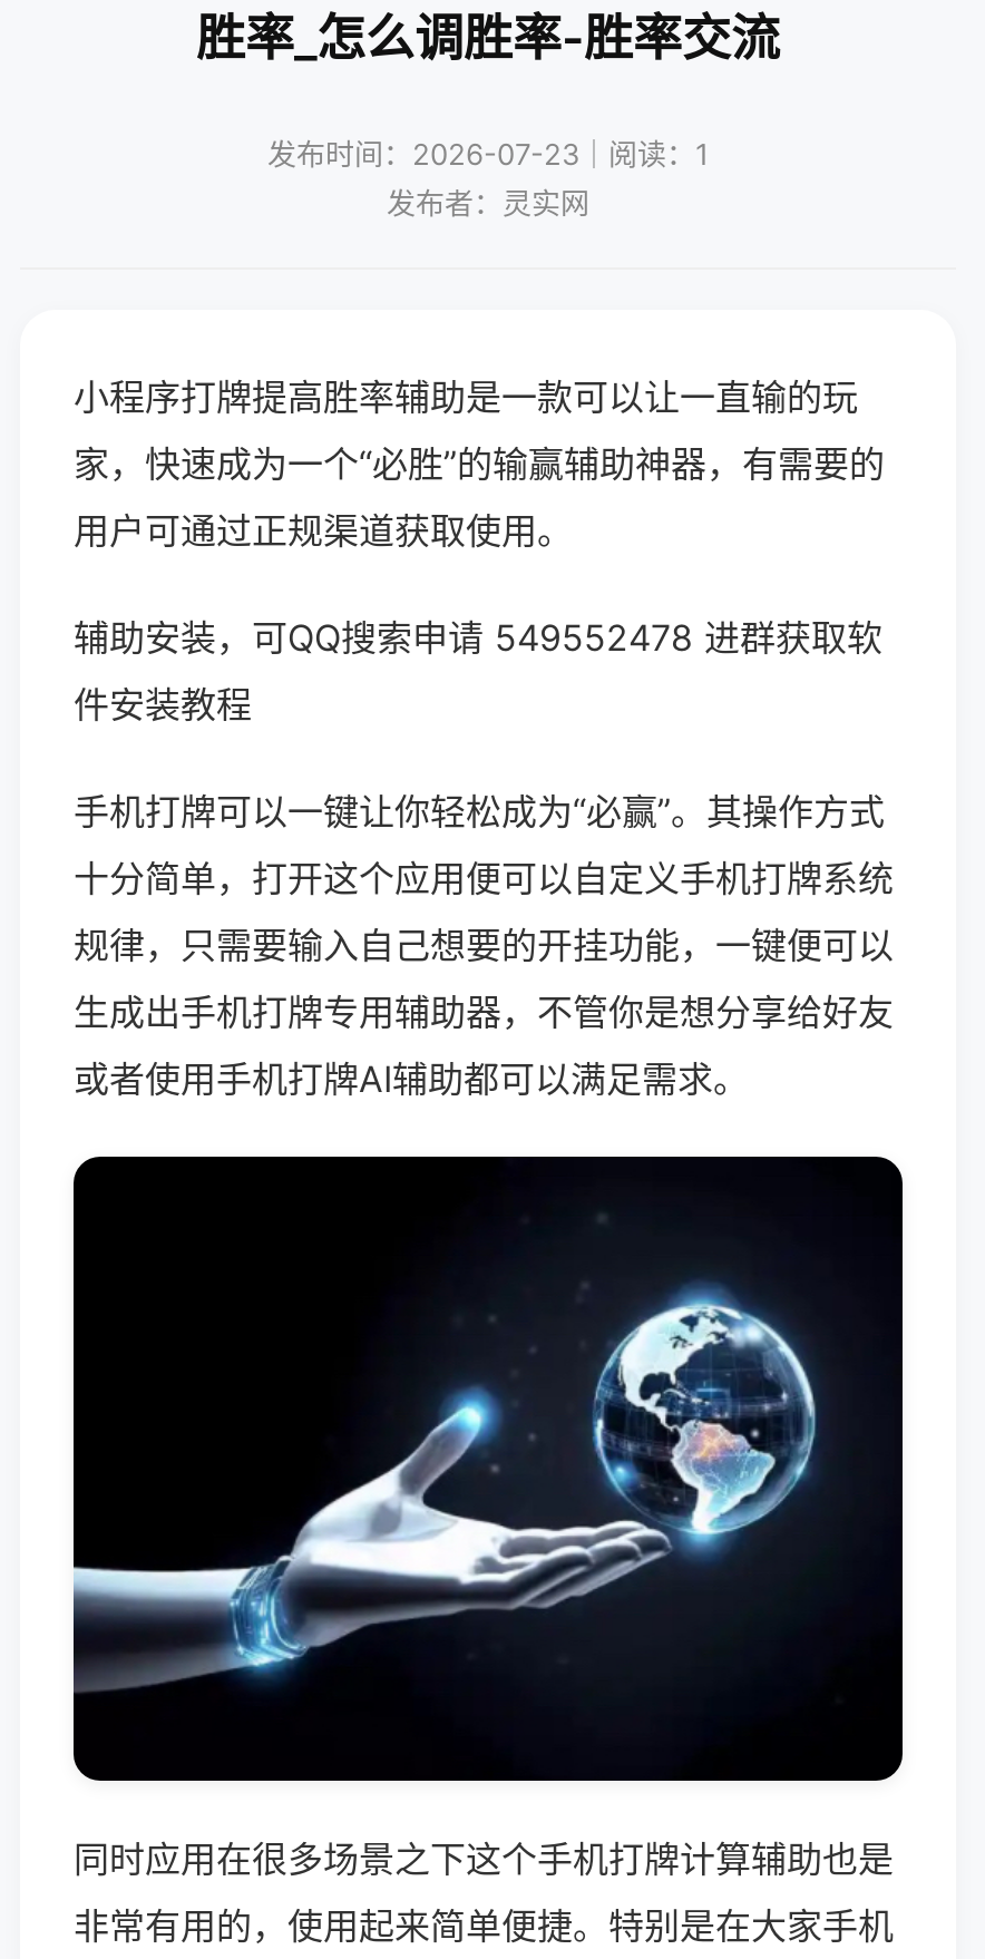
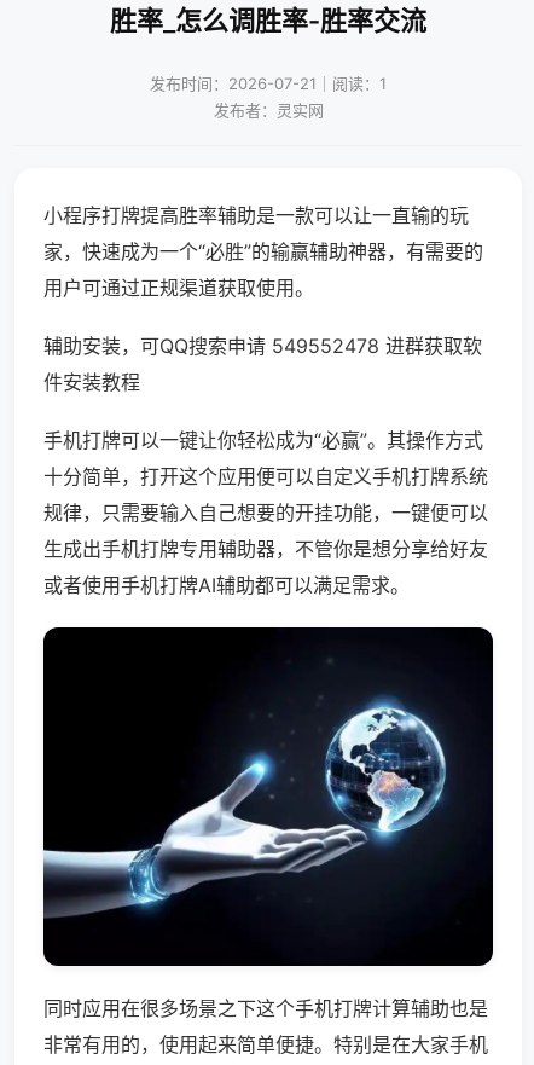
- 发布时间：2026-07-23｜阅读：1
+ 发布时间：2026-07-21｜阅读：1
